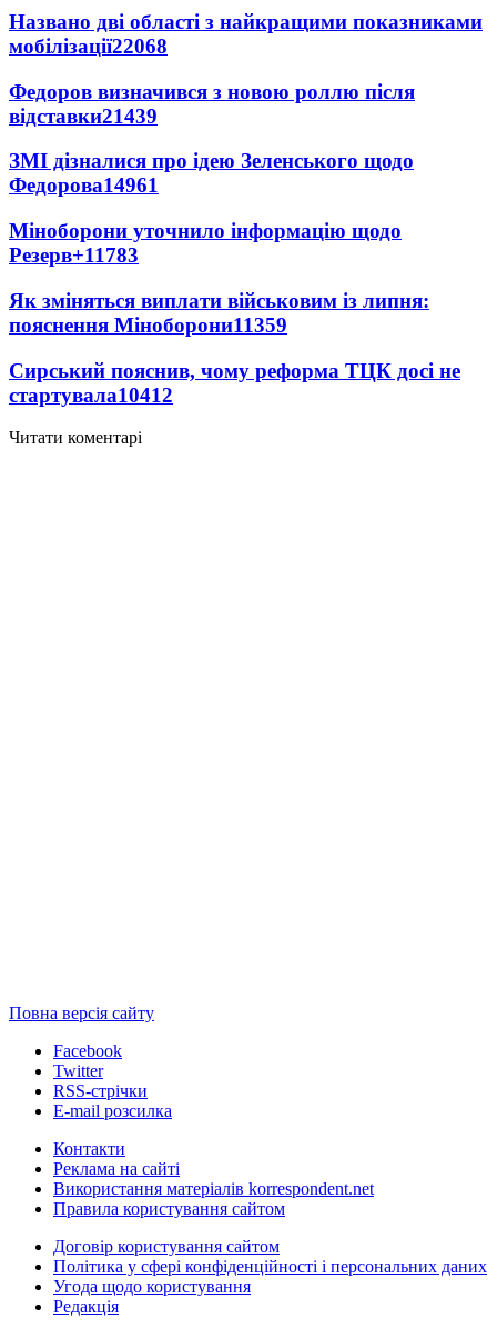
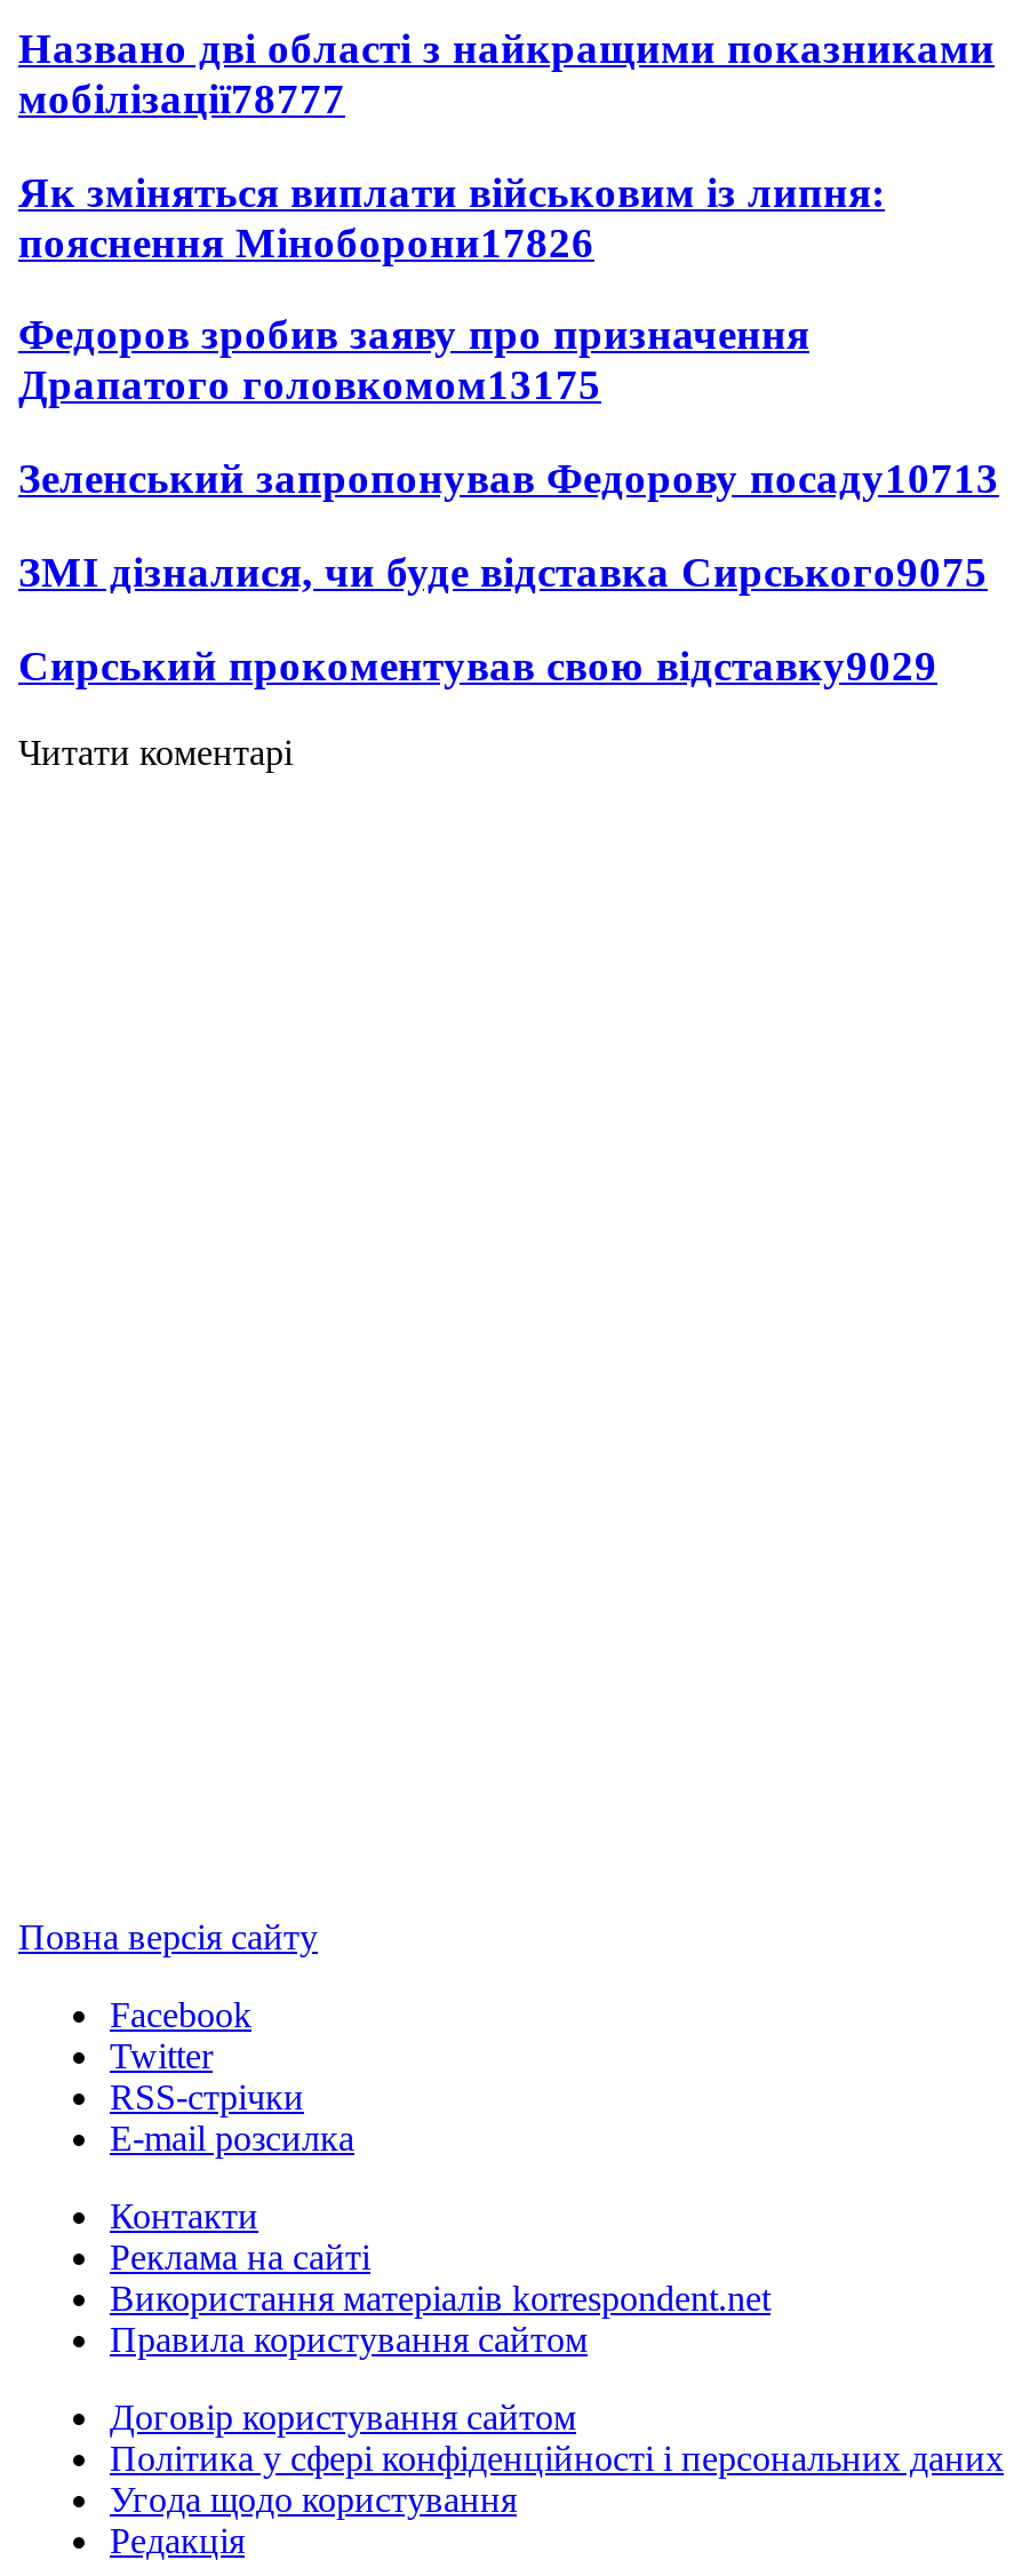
- мобілізації22068
- Федоров визначився з новою роллю після
- відставки21439
- ЗМІ дізналися про ідею Зеленського щодо
- Федорова14961
- Міноборони уточнило інформацію щодо
- Резерв+11783
+ мобілізації78777

moved up: Як зміняться виплати військовим із липня:

- пояснення Міноборони11359
- Сирський пояснив, чому реформа ТЦК досі не
- стартувала10412
+ пояснення Міноборони17826
+ Федоров зробив заяву про призначення
+ Драпатого головкомом13175
+ Зеленський запропонував Федорову посаду10713
+ ЗМІ дізналися, чи буде відставка Сирського9075
+ Сирський прокоментував свою відставку9029
